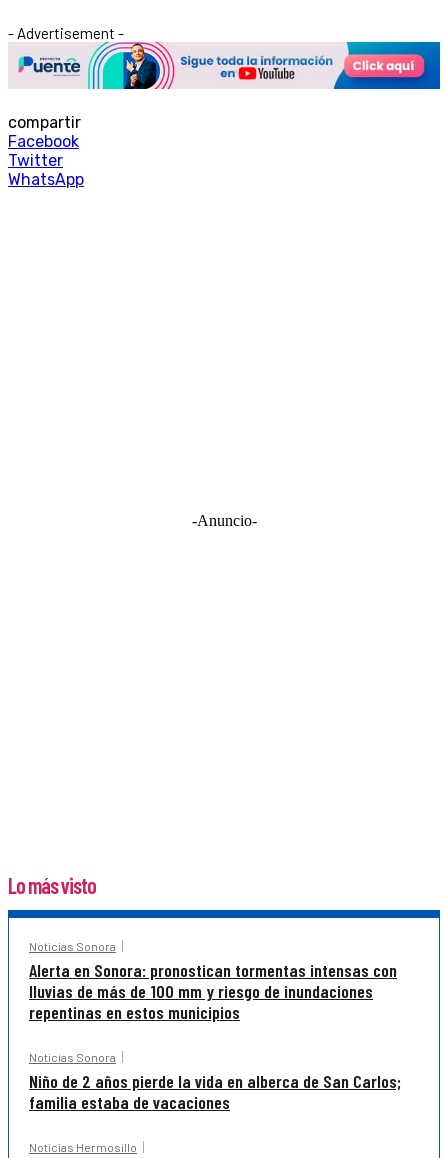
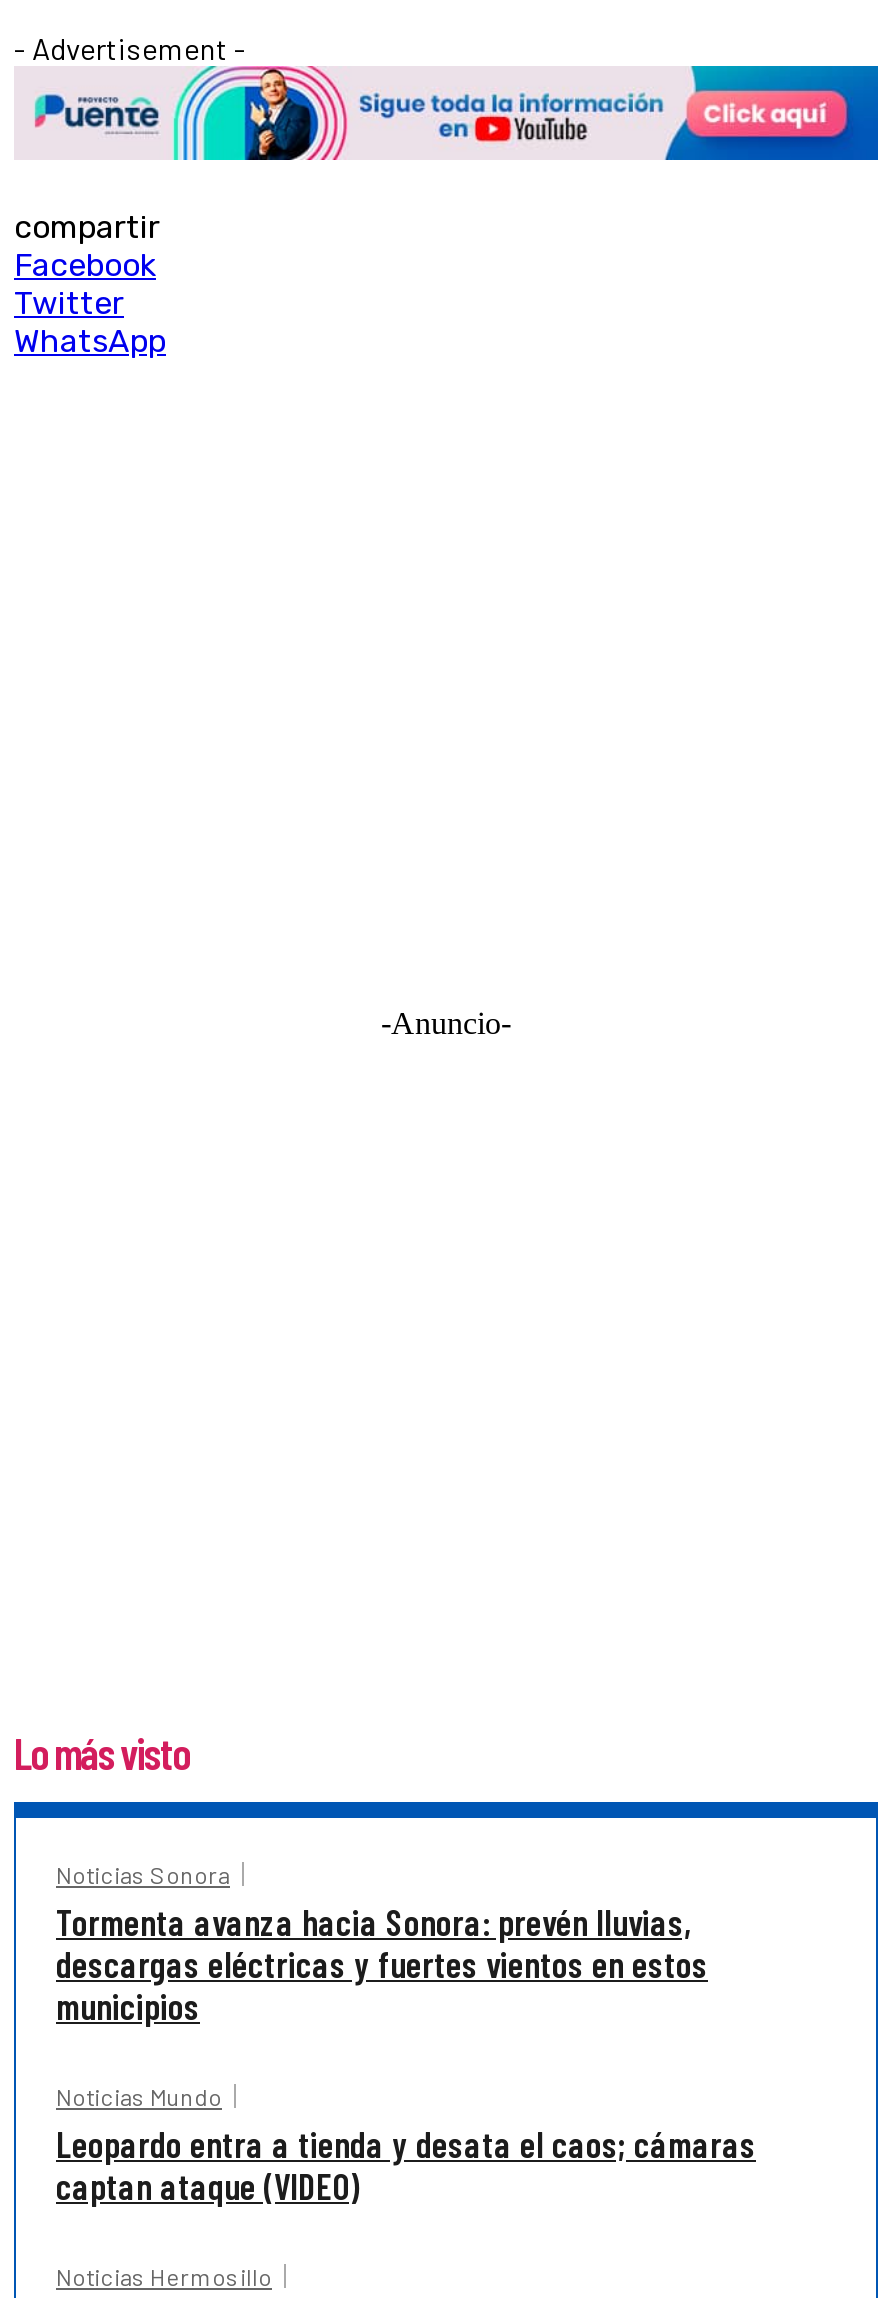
- Alerta en Sonora: pronostican tormentas intensas con
- lluvias de más de 100 mm y riesgo de inundaciones
- repentinas en estos municipios
+ Tormenta avanza hacia Sonora: prevén lluvias,
+ descargas eléctricas y fuertes vientos en estos
+ municipios

- Noticias Sonora
- Niño de 2 años pierde la vida en alberca de San Carlos;
- familia estaba de vacaciones
+ Noticias Mundo
+ Leopardo entra a tienda y desata el caos; cámaras
+ captan ataque (VIDEO)
